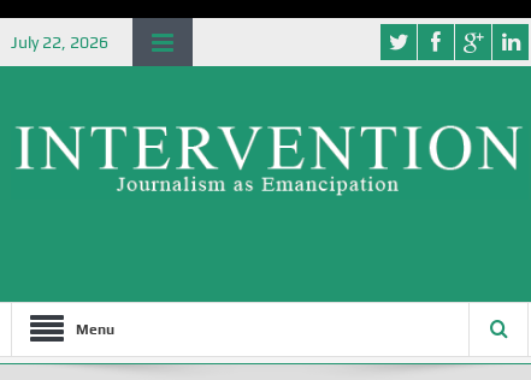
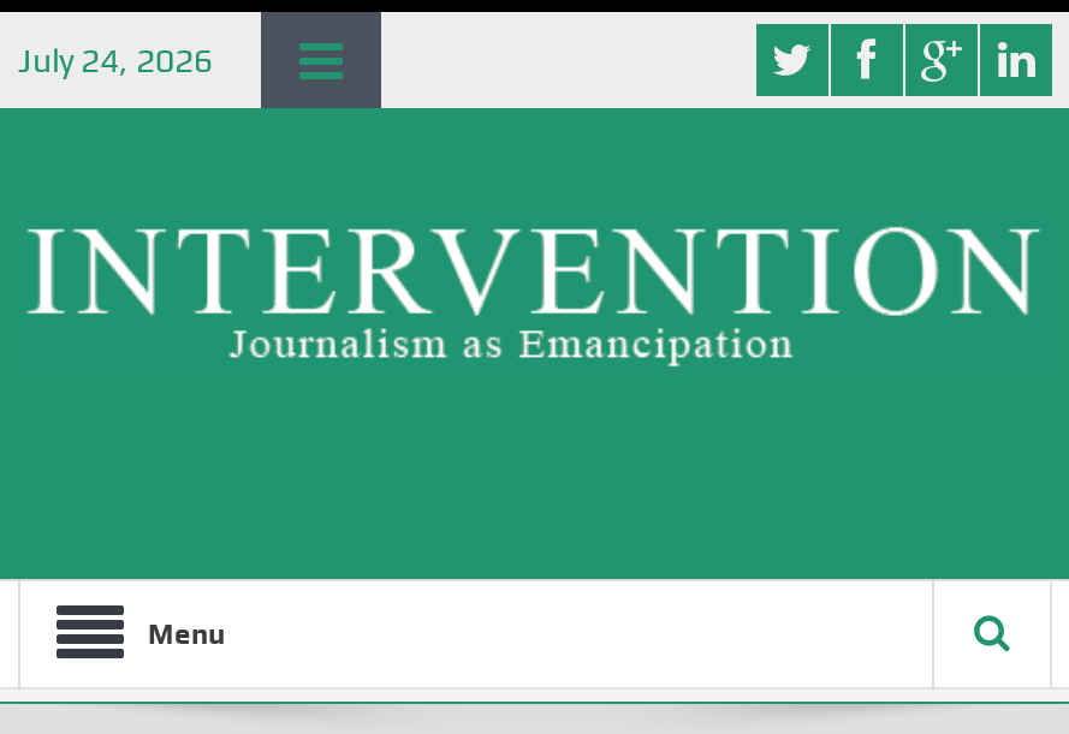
- July 22, 2026
+ July 24, 2026
